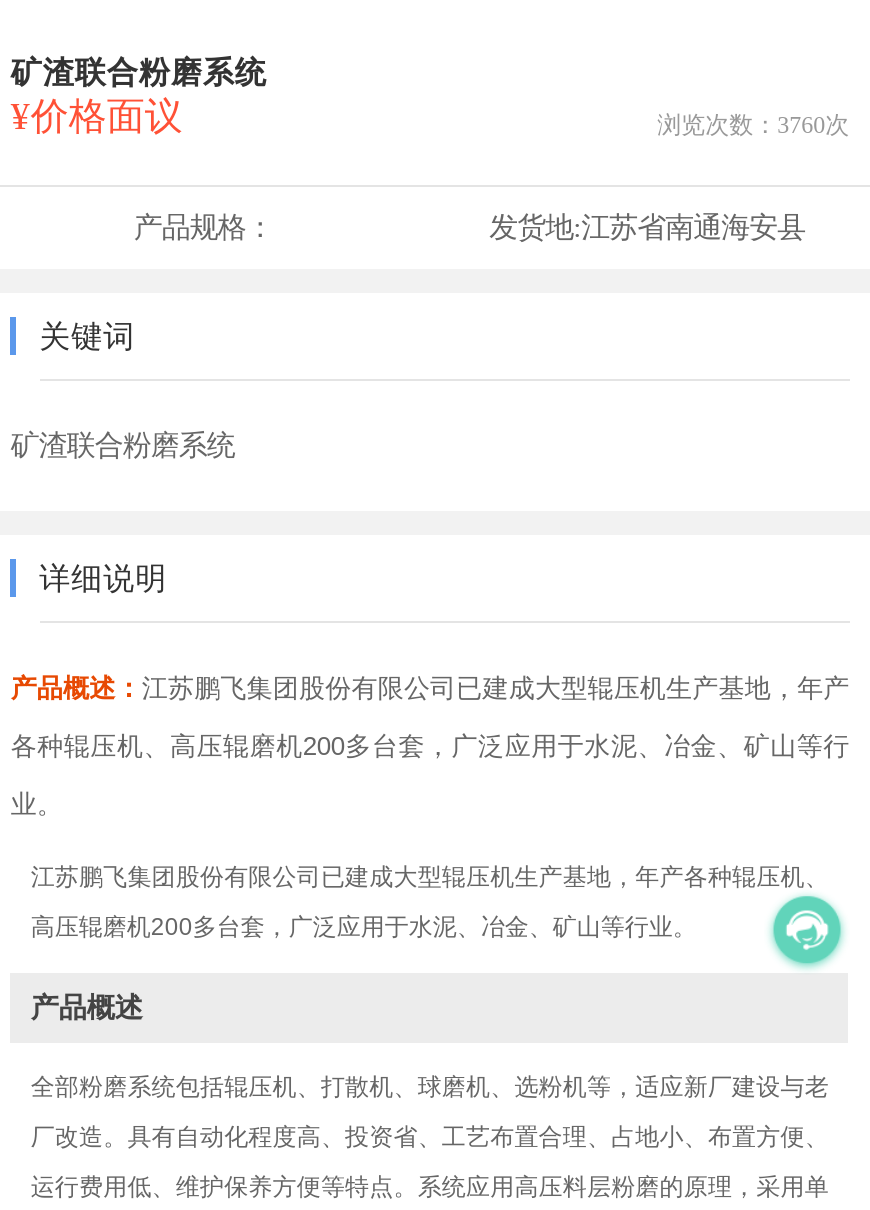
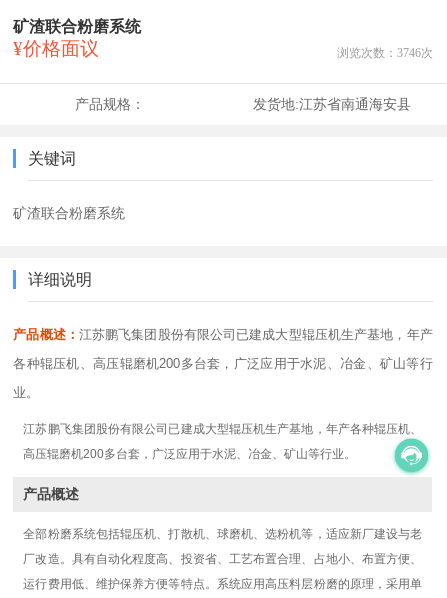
- 浏览次数：3760次
+ 浏览次数：3746次
